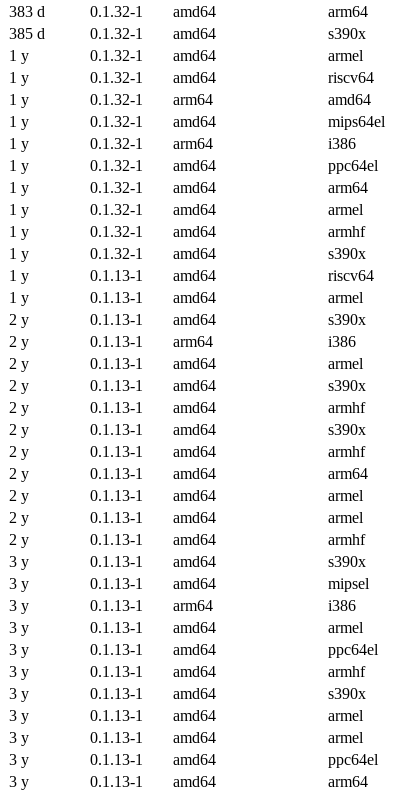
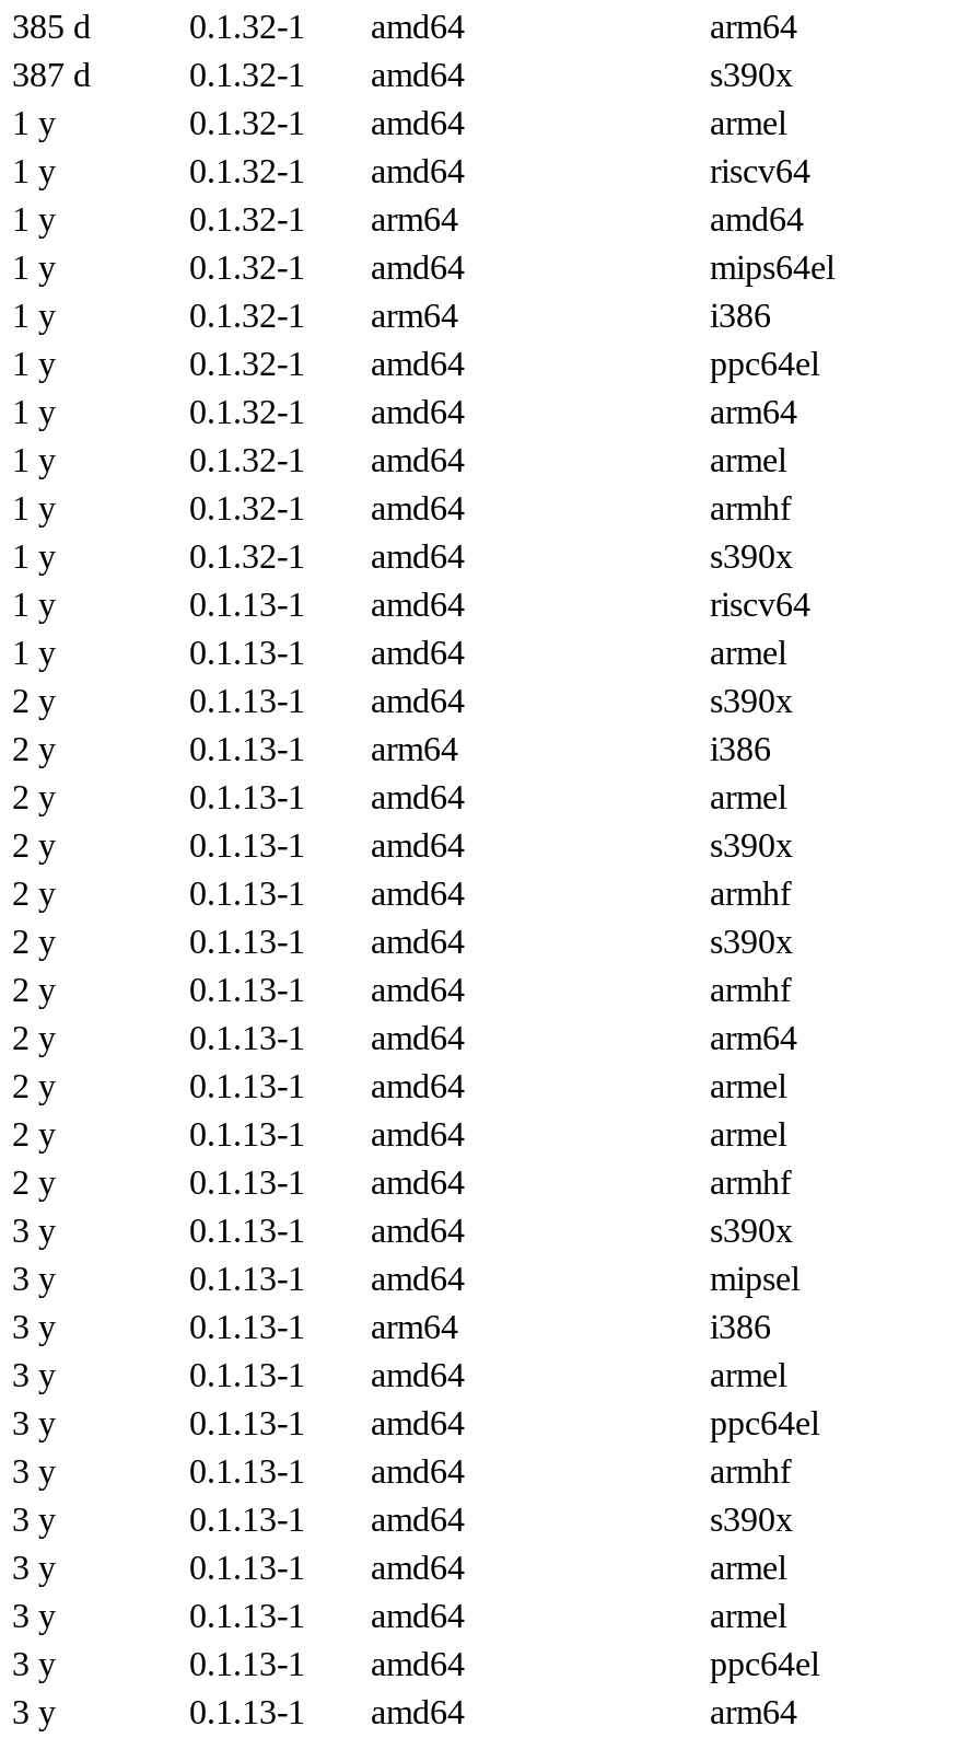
- 383 d
+ 385 d

- 385 d
+ 387 d
